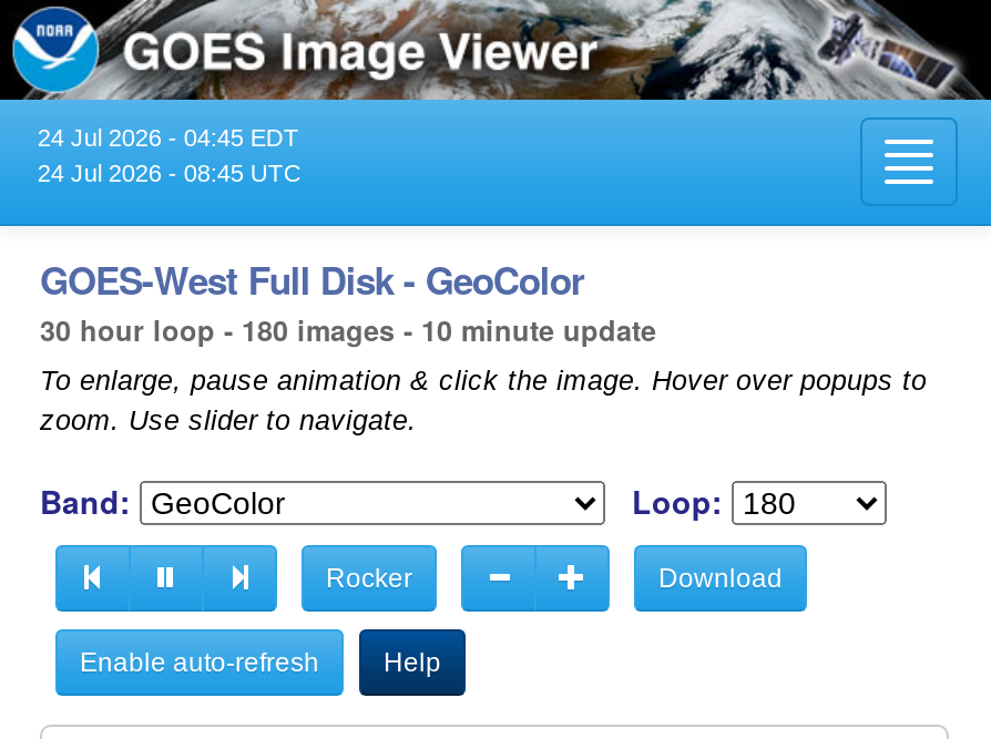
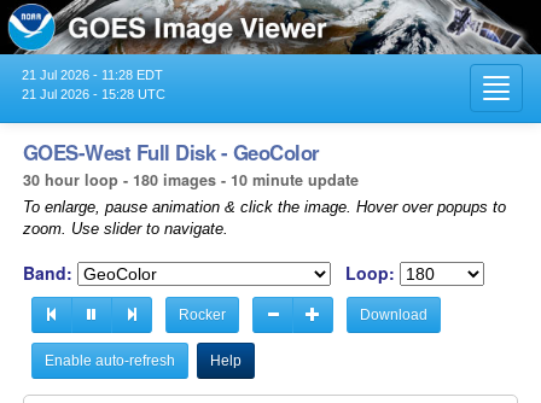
- 24 Jul 2026 - 04:45 EDT
+ 21 Jul 2026 - 11:28 EDT

- 24 Jul 2026 - 08:45 UTC
+ 21 Jul 2026 - 15:28 UTC
